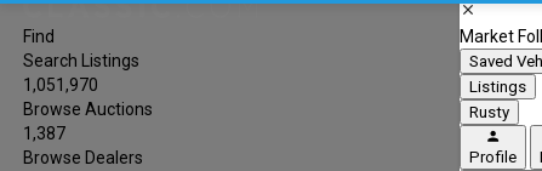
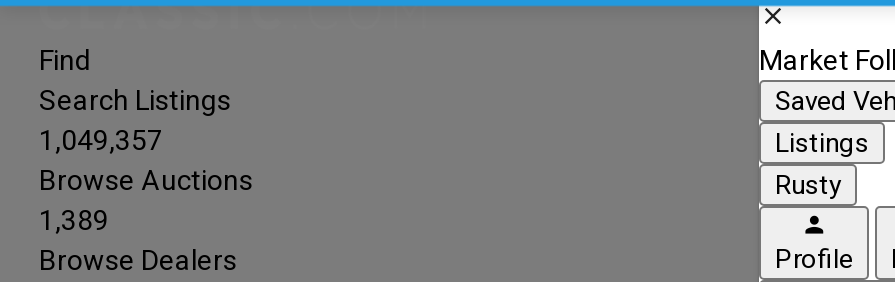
- 1,051,970
+ 1,049,357

- 1,387
+ 1,389
